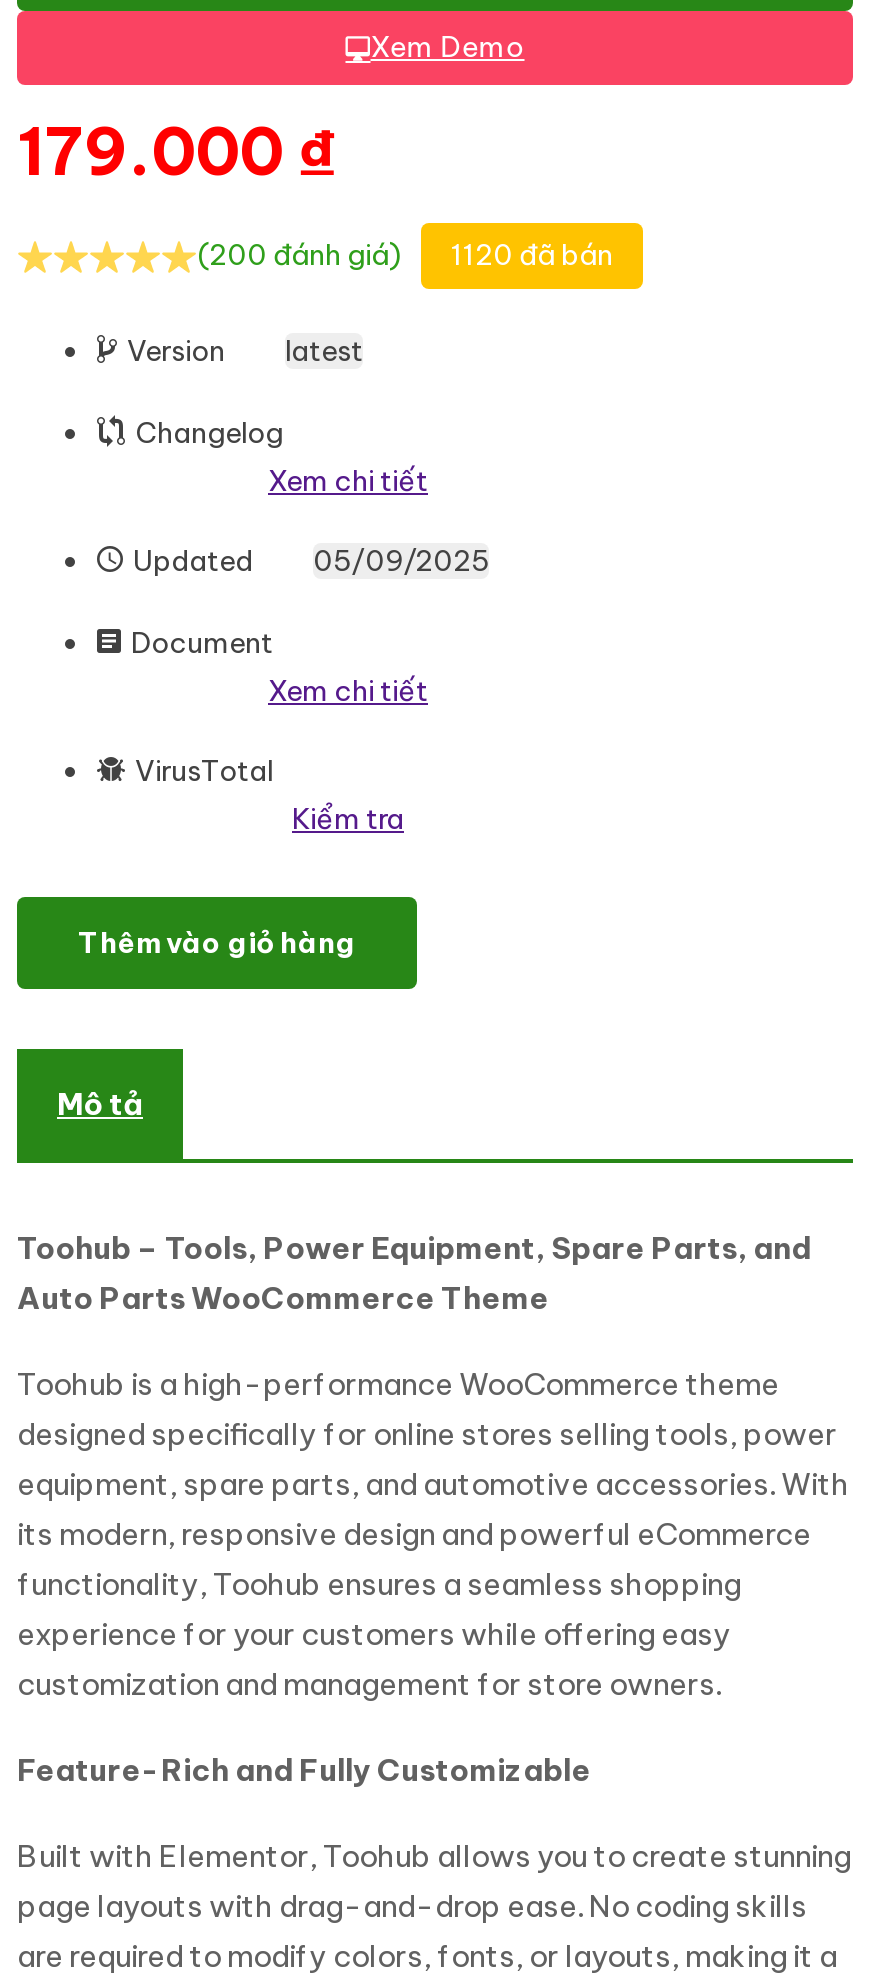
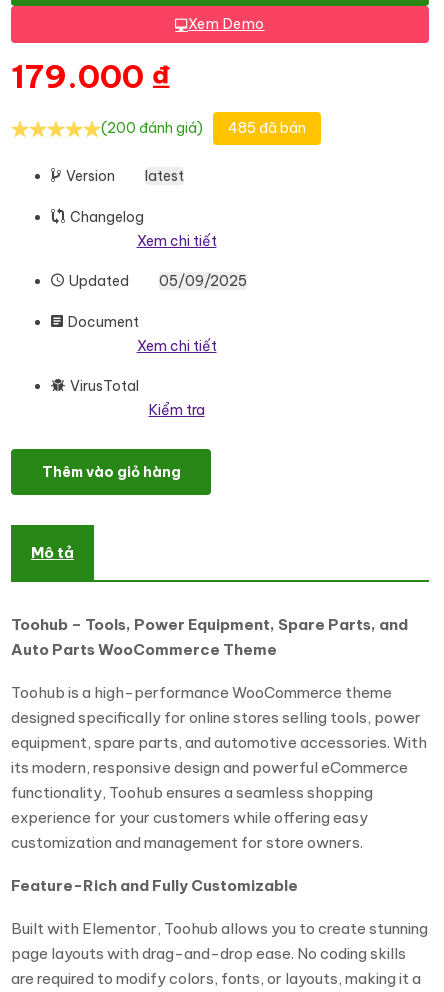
- (200 đánh giá) 1120 đã bán
+ (200 đánh giá) 485 đã bán
